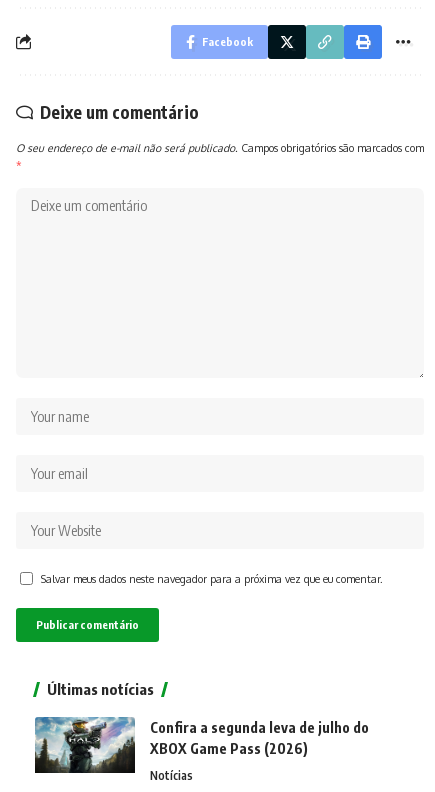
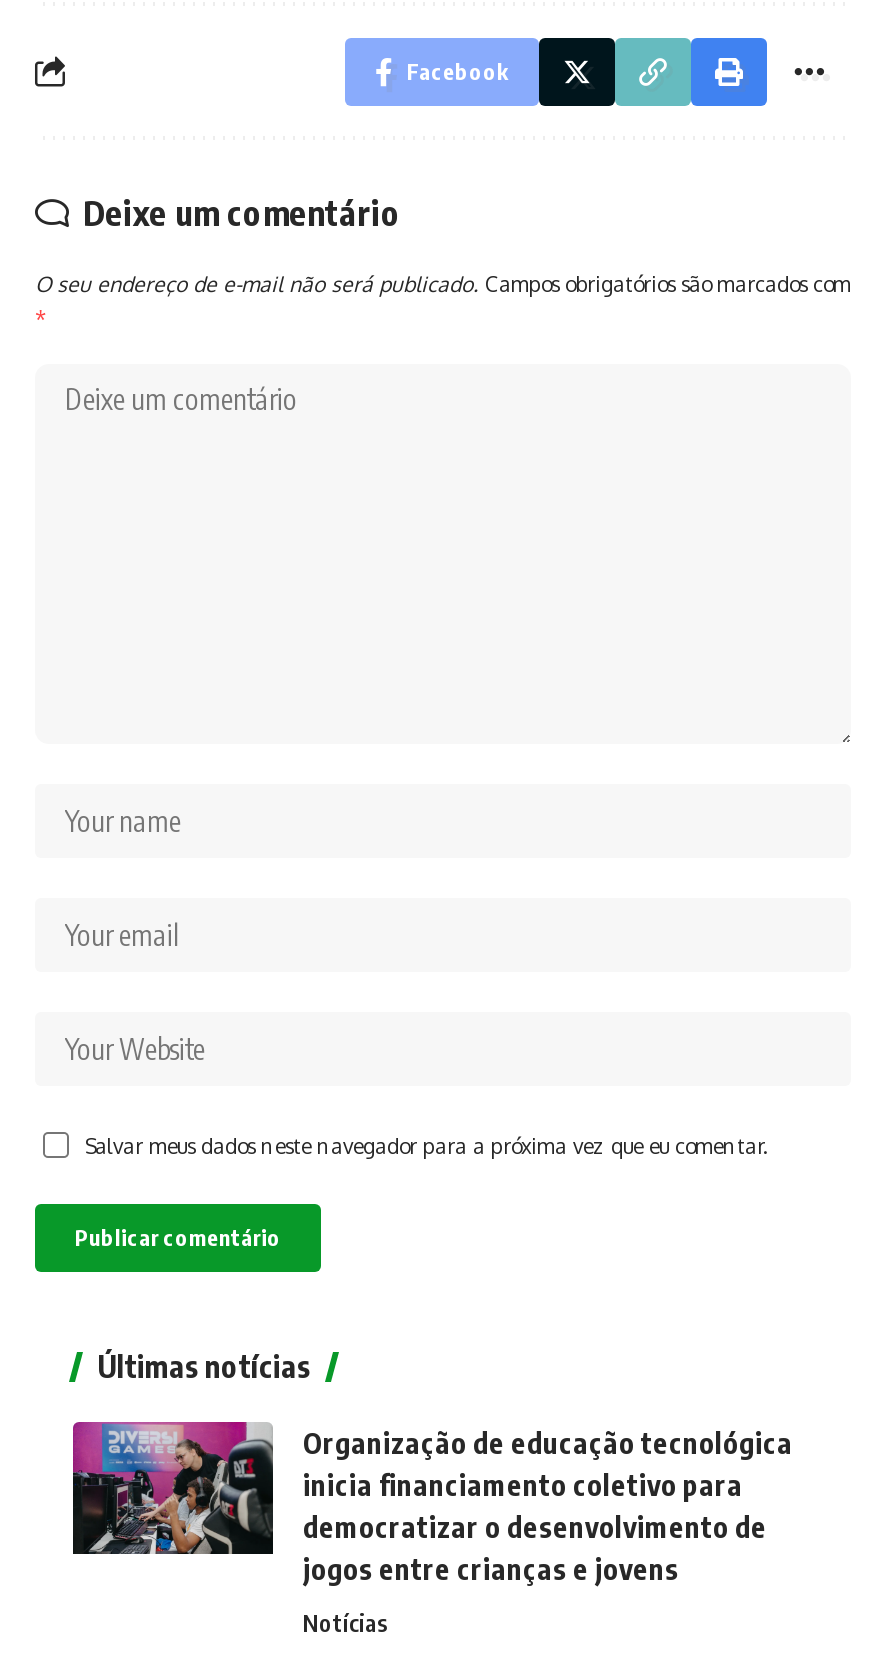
- [image]
- Confira a segunda leva de julho do
- XBOX Game Pass (2026)
+ [image]
+ Organização de educação tecnológica
+ inicia financiamento coletivo para
+ democratizar o desenvolvimento de
+ jogos entre crianças e jovens
